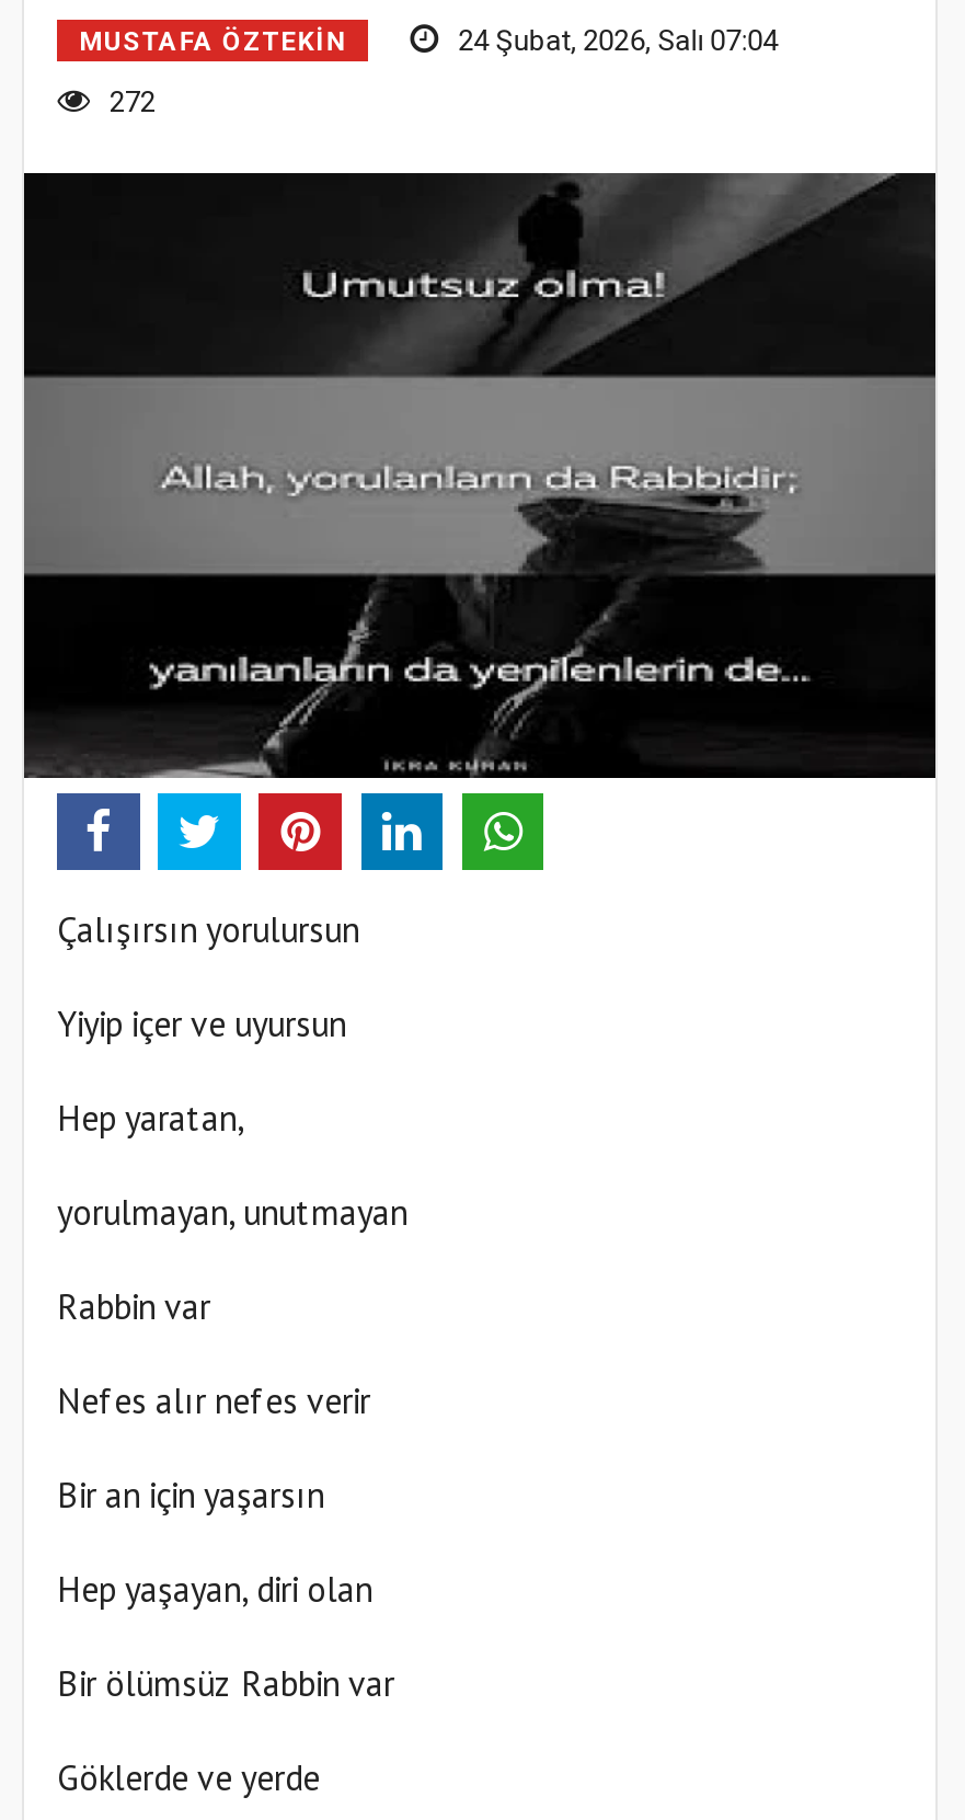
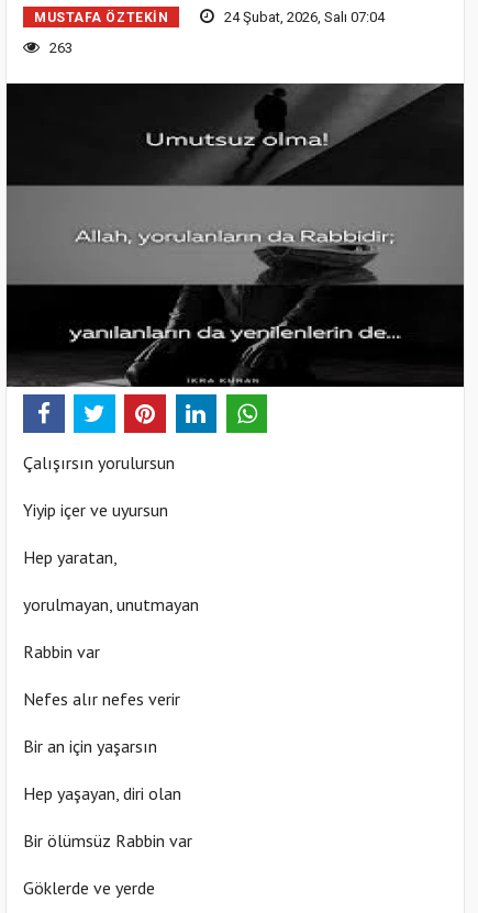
- 272
+ 263
